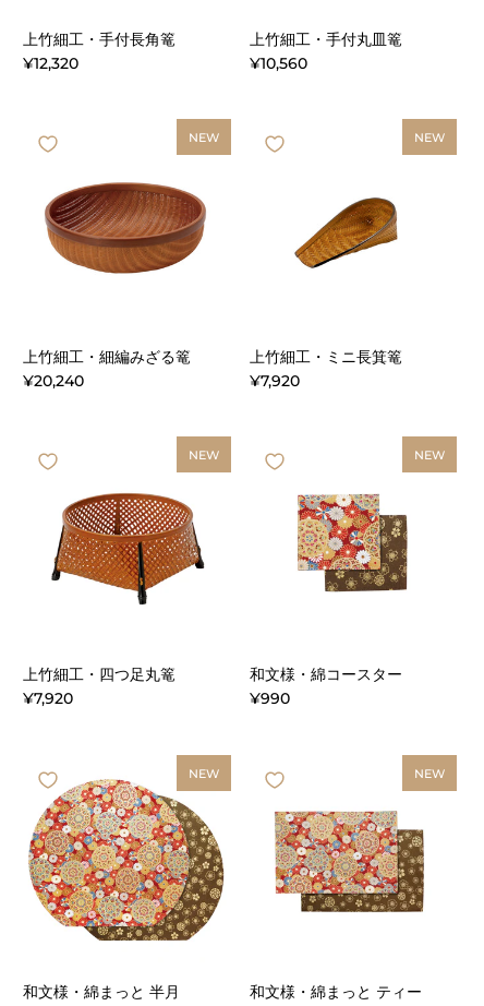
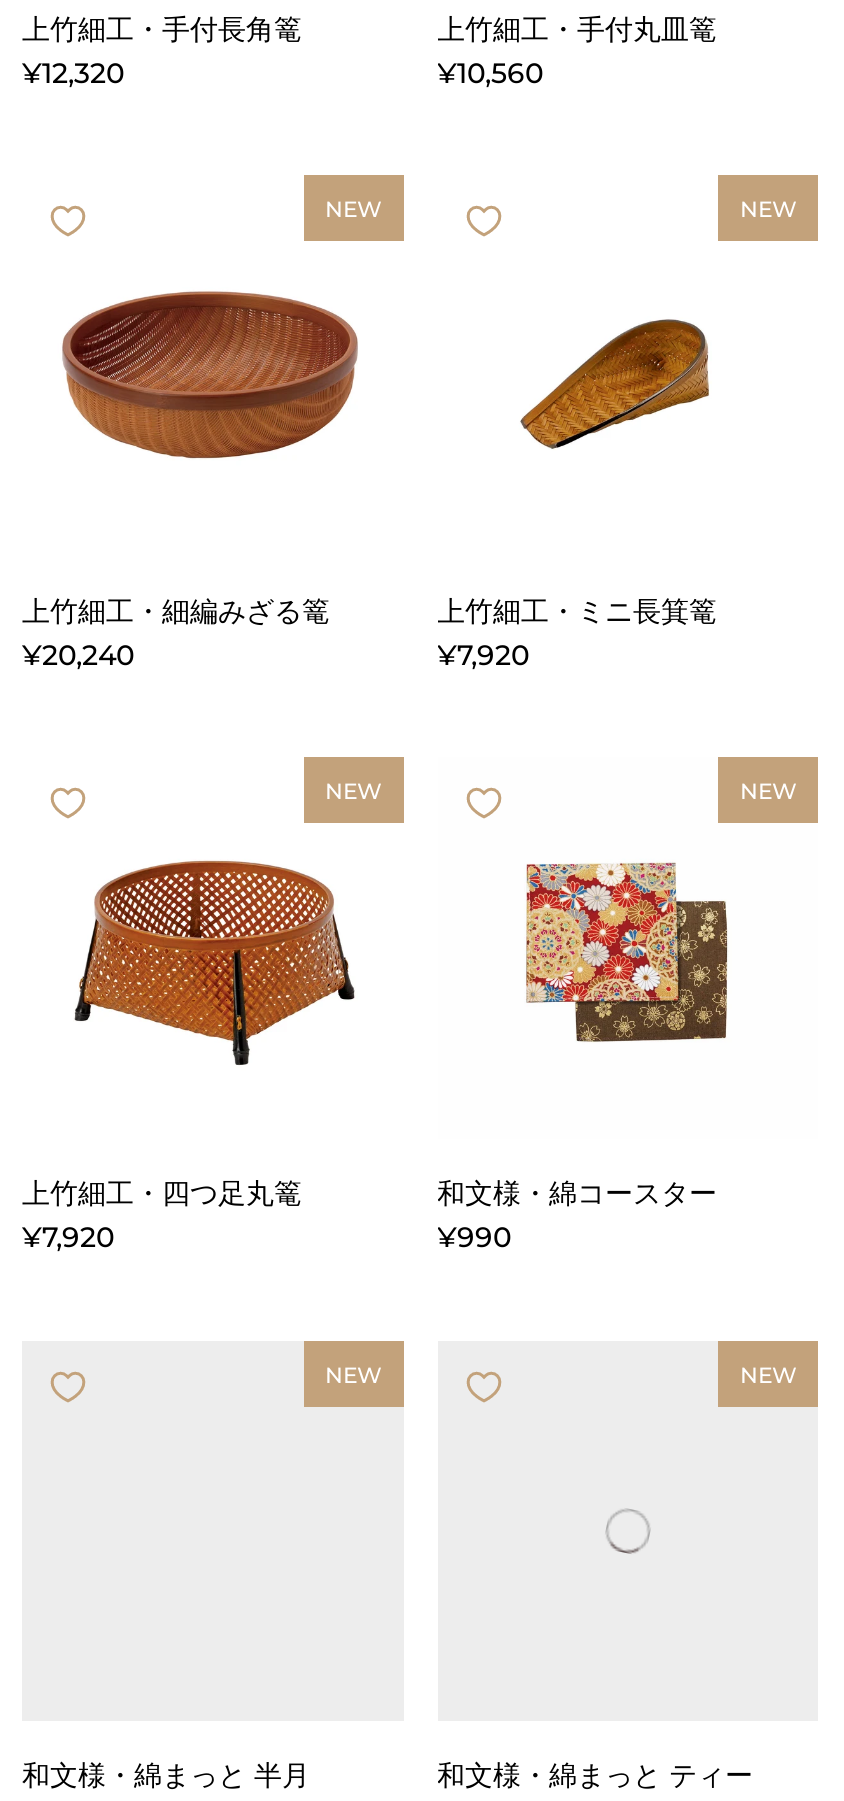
- [image]

- [image]
